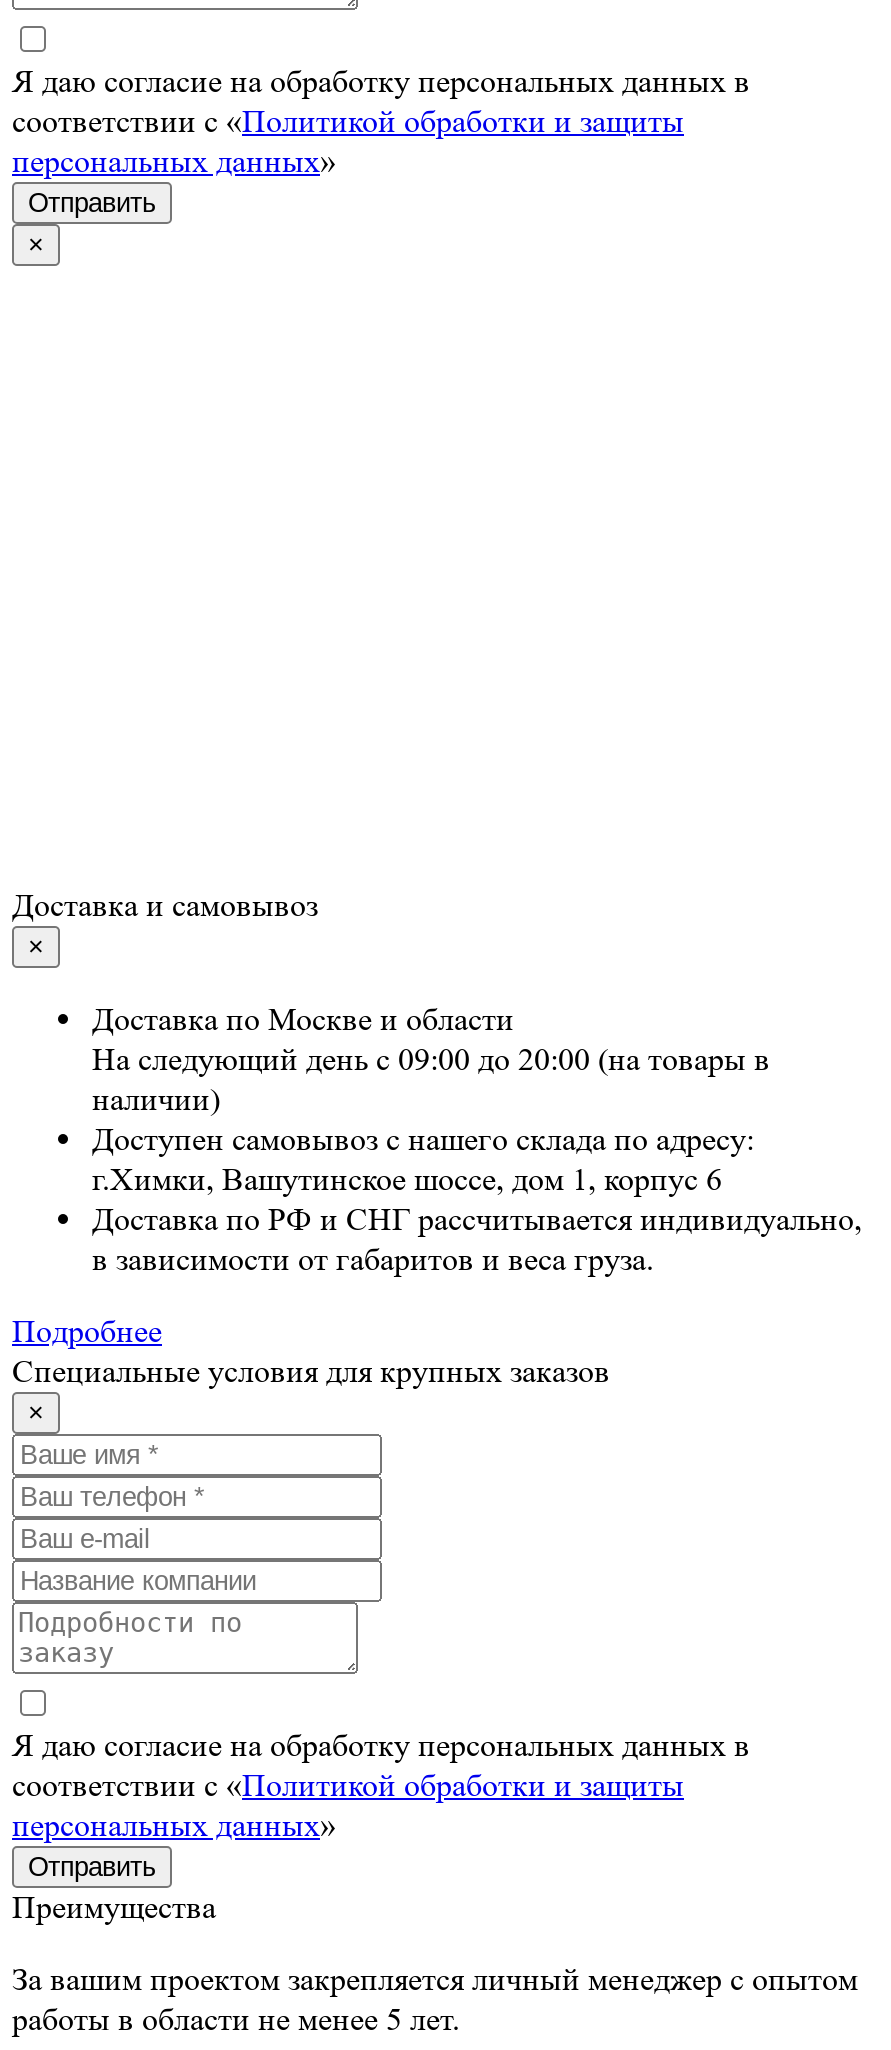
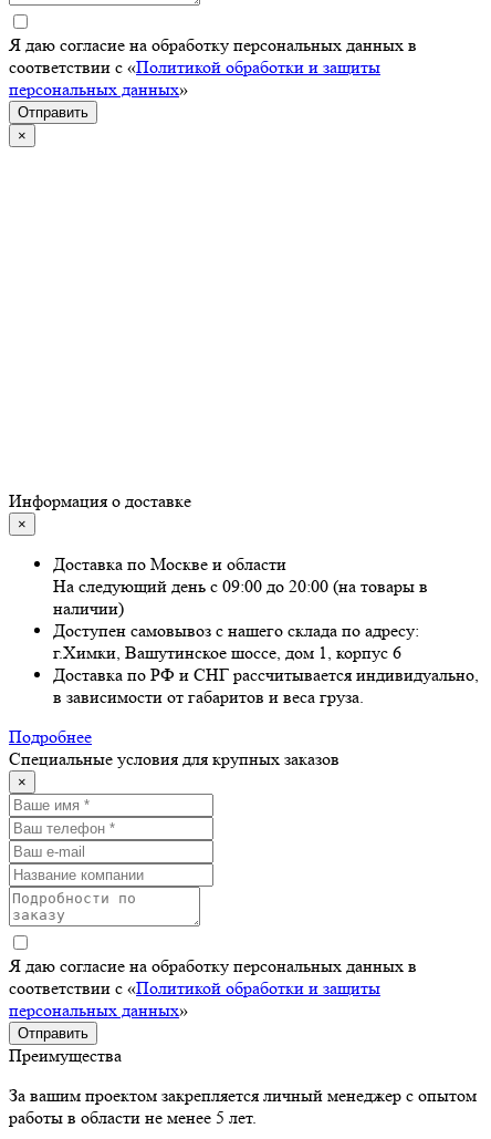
- Доставка и самовывоз
+ Информация о доставке
